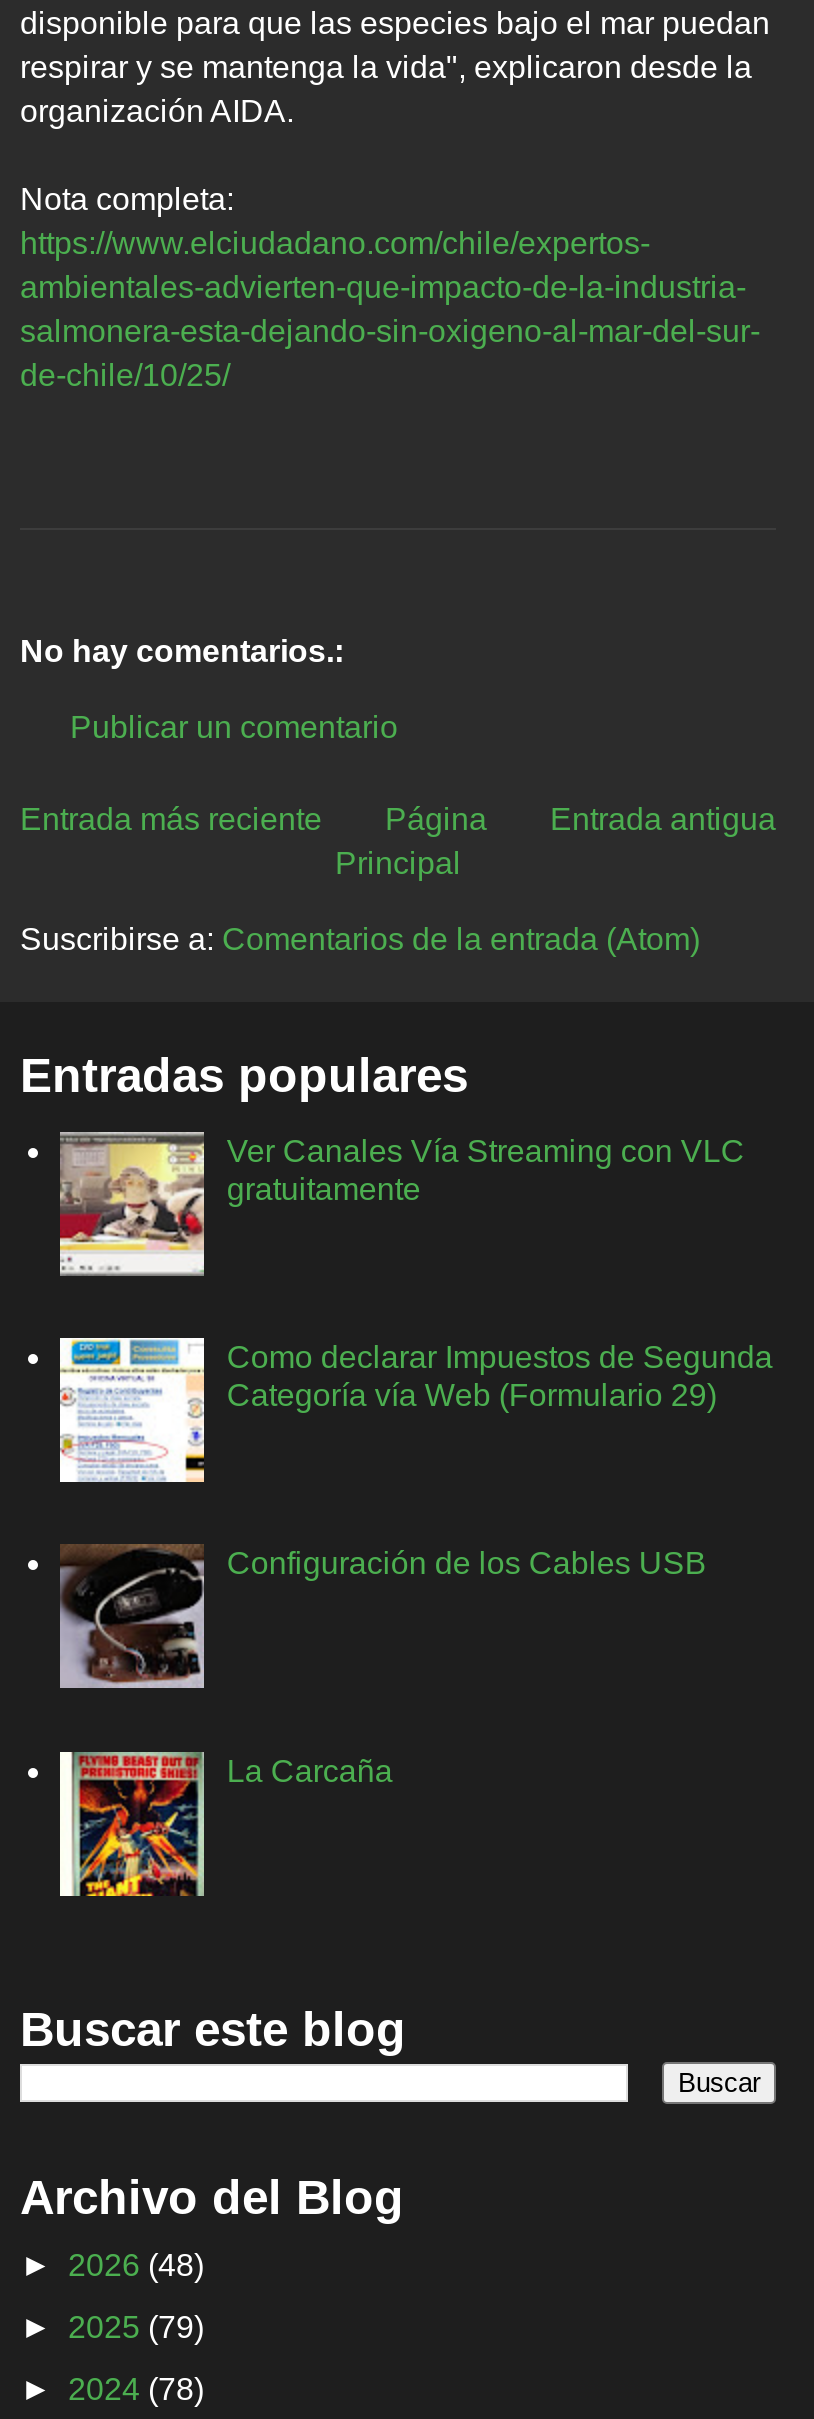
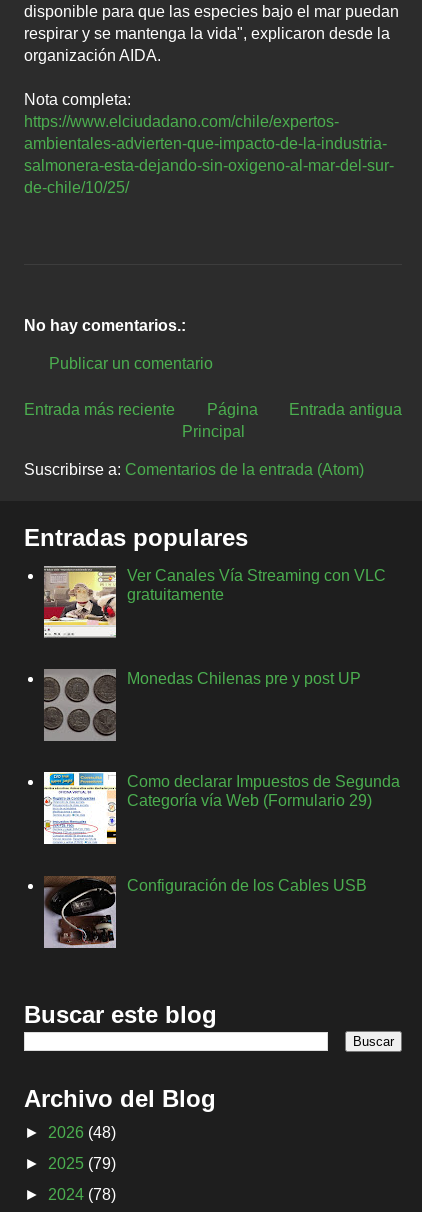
+ [image]
+ Monedas Chilenas pre y post UP

moved down: [image] | Como declarar Impuestos de Segunda | Categoría vía Web (Formulario 29) | Configuración de los Cables USB

moved down: [image]

- [image]
- La Carcaña
